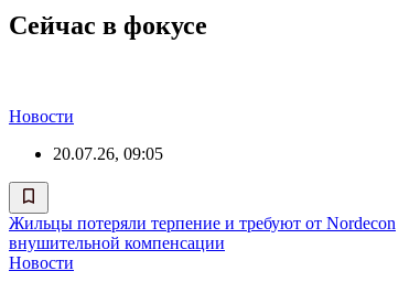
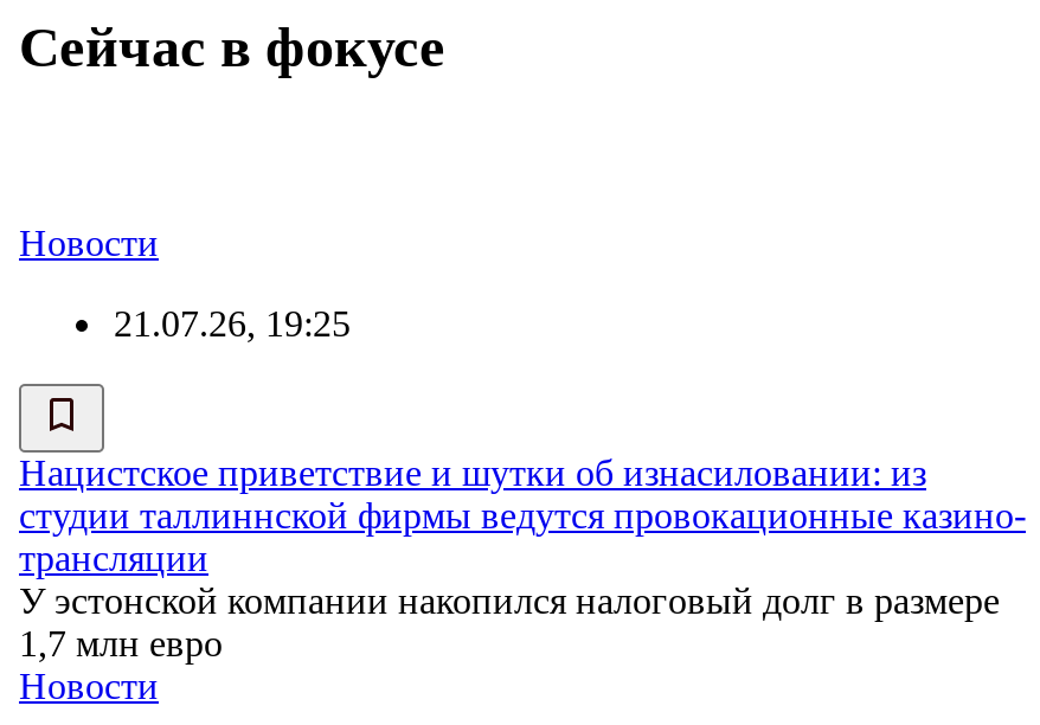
- 20.07.26, 09:05
+ 21.07.26, 19:25

- Жильцы потеряли терпение и требуют от Nordecon
- внушительной компенсации
+ Нацистское приветствие и шутки об изнасиловании: из
+ студии таллиннской фирмы ведутся провокационные казино-
+ трансляции
+ У эстонской компании накопился налоговый долг в размере
+ 1,7 млн евро
